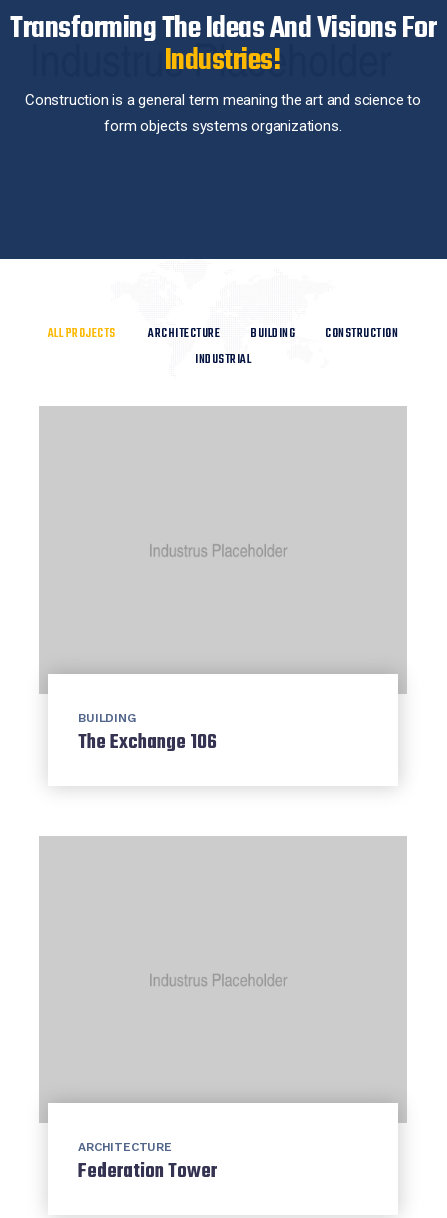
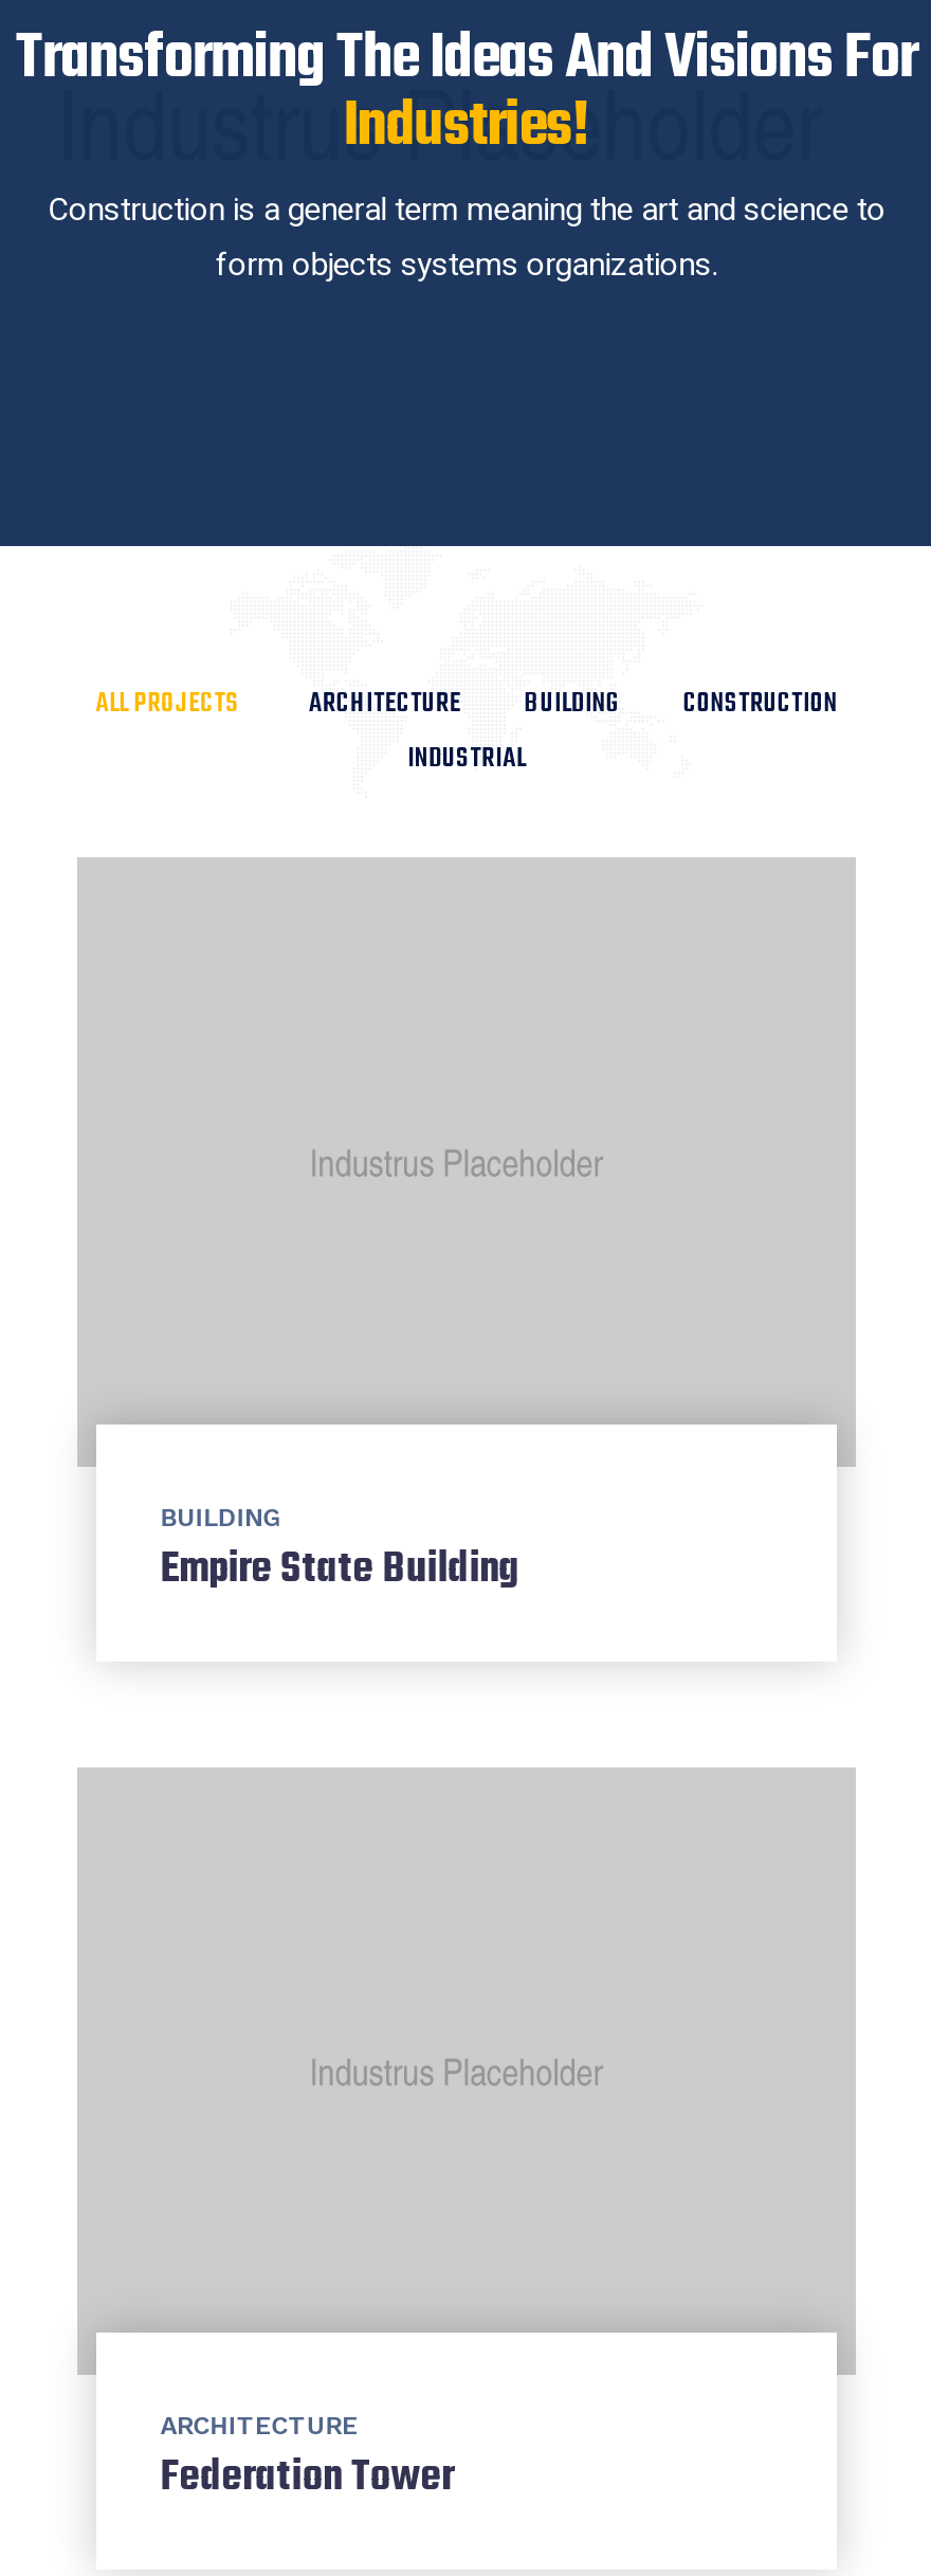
- The Exchange 106
+ Empire State Building
